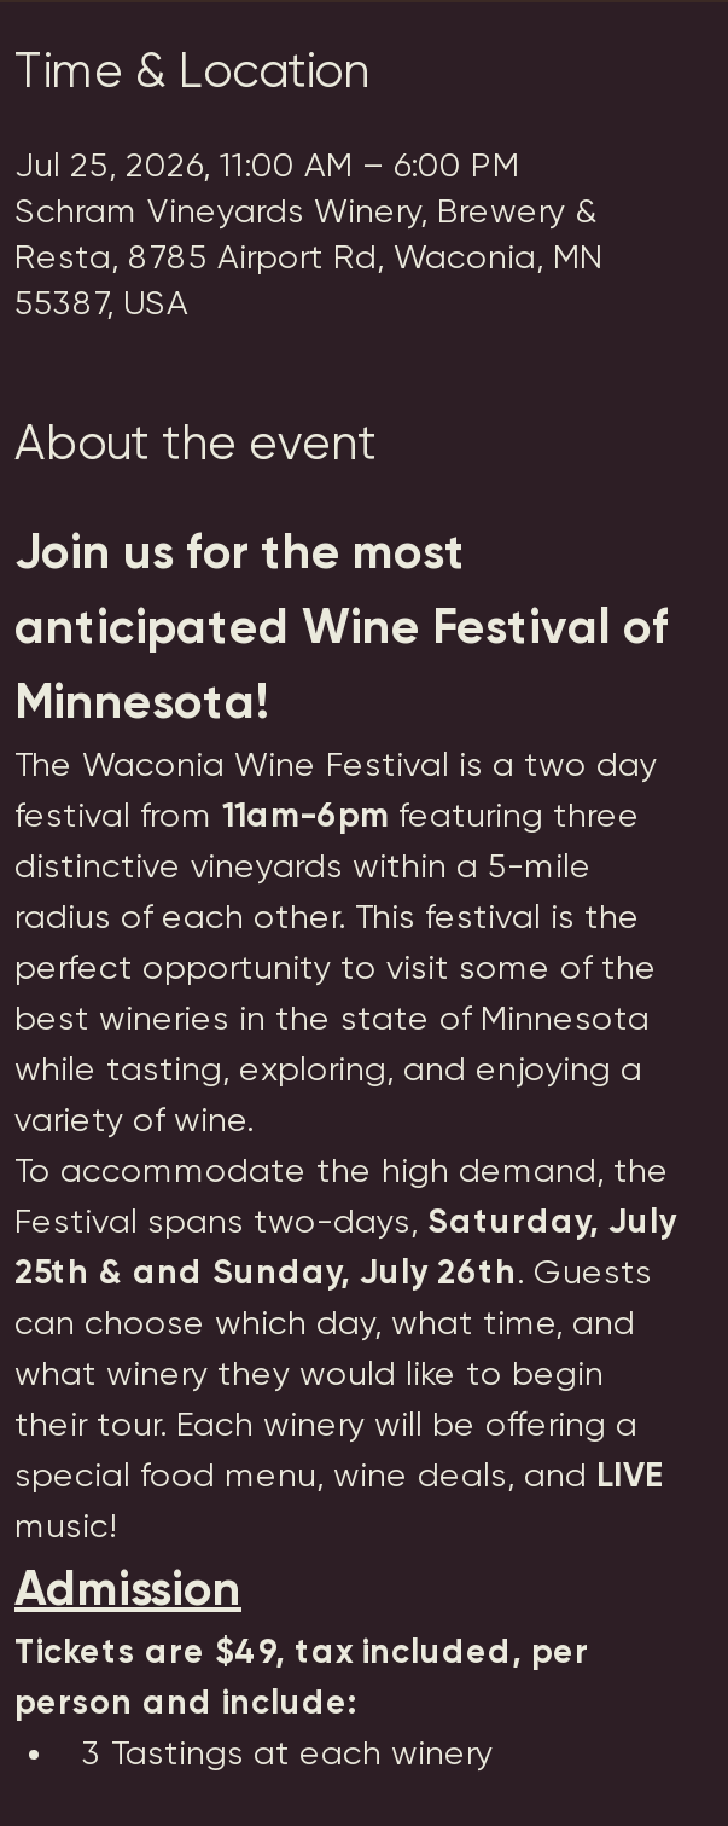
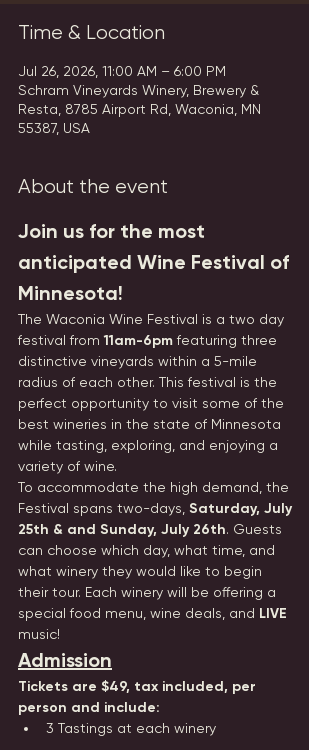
- Jul 25, 2026, 11:00 AM – 6:00 PM
+ Jul 26, 2026, 11:00 AM – 6:00 PM
